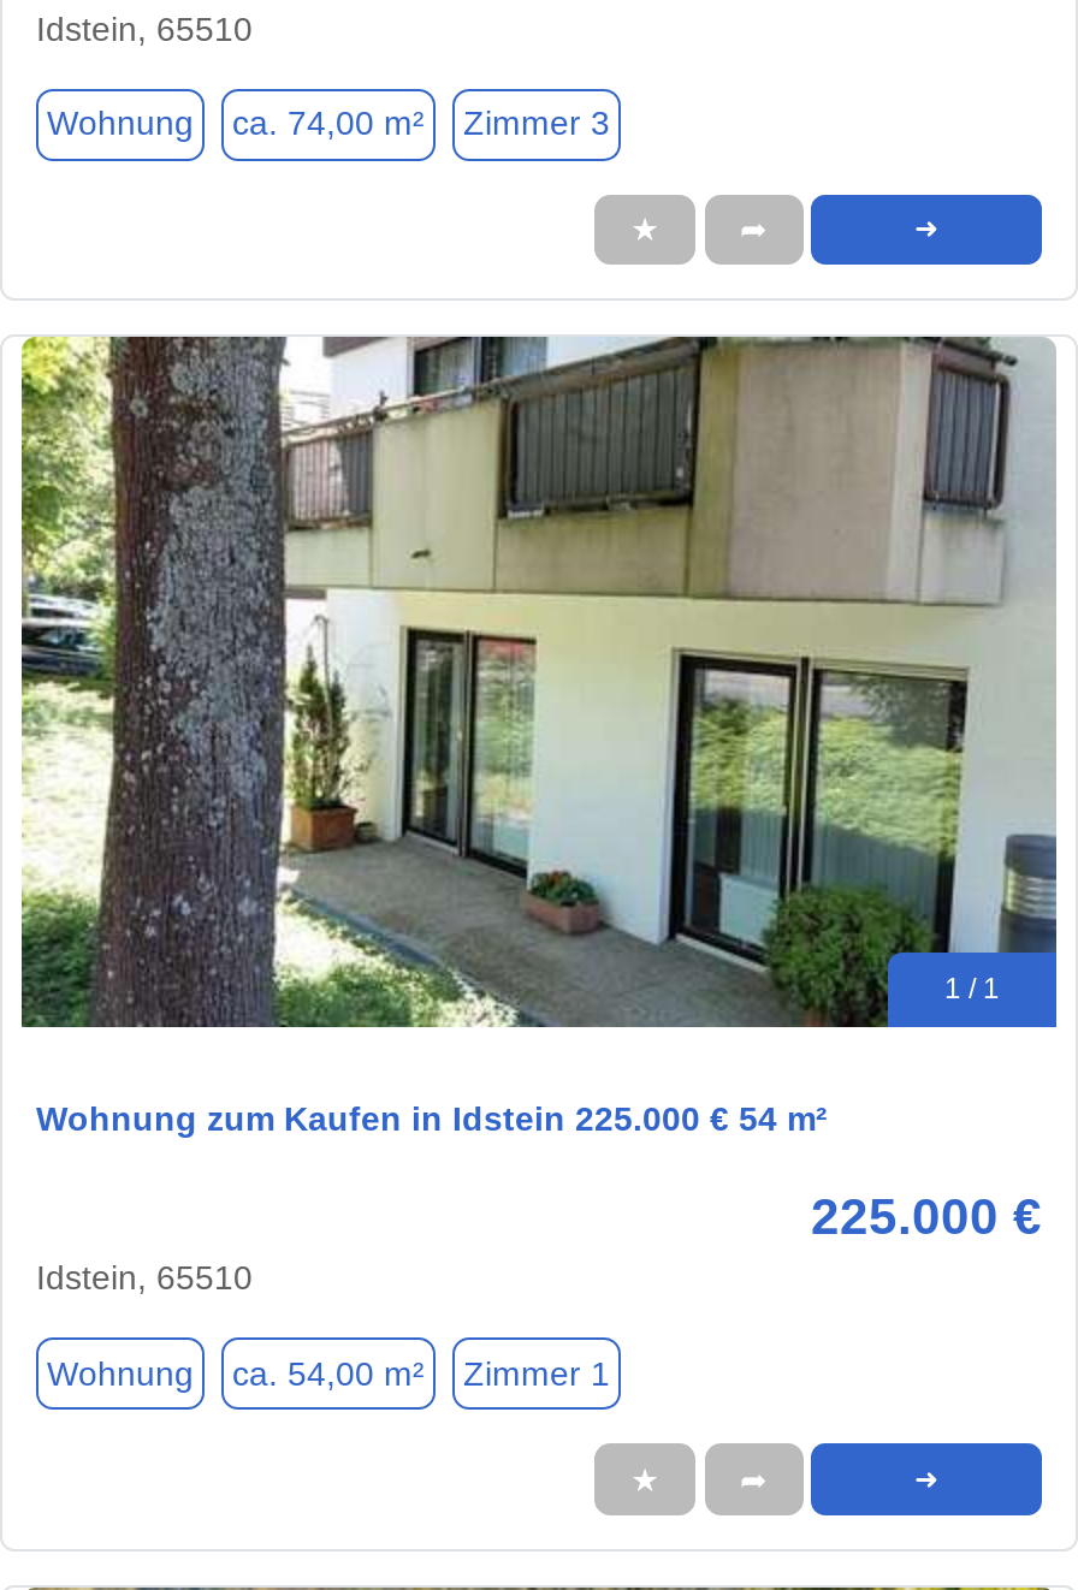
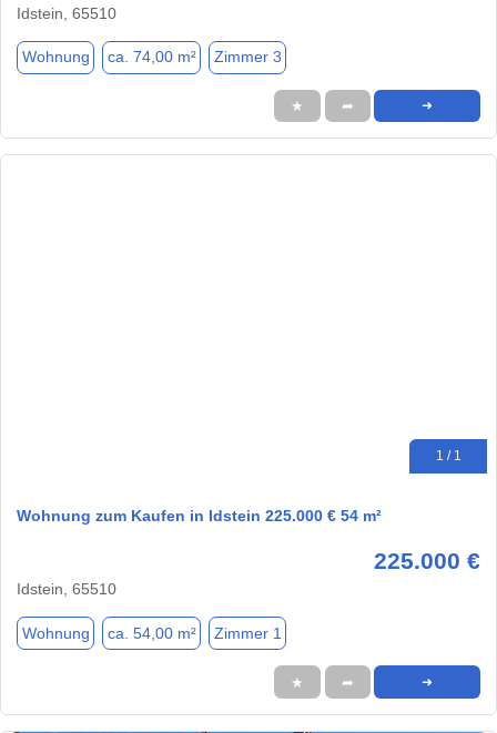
- [image]
